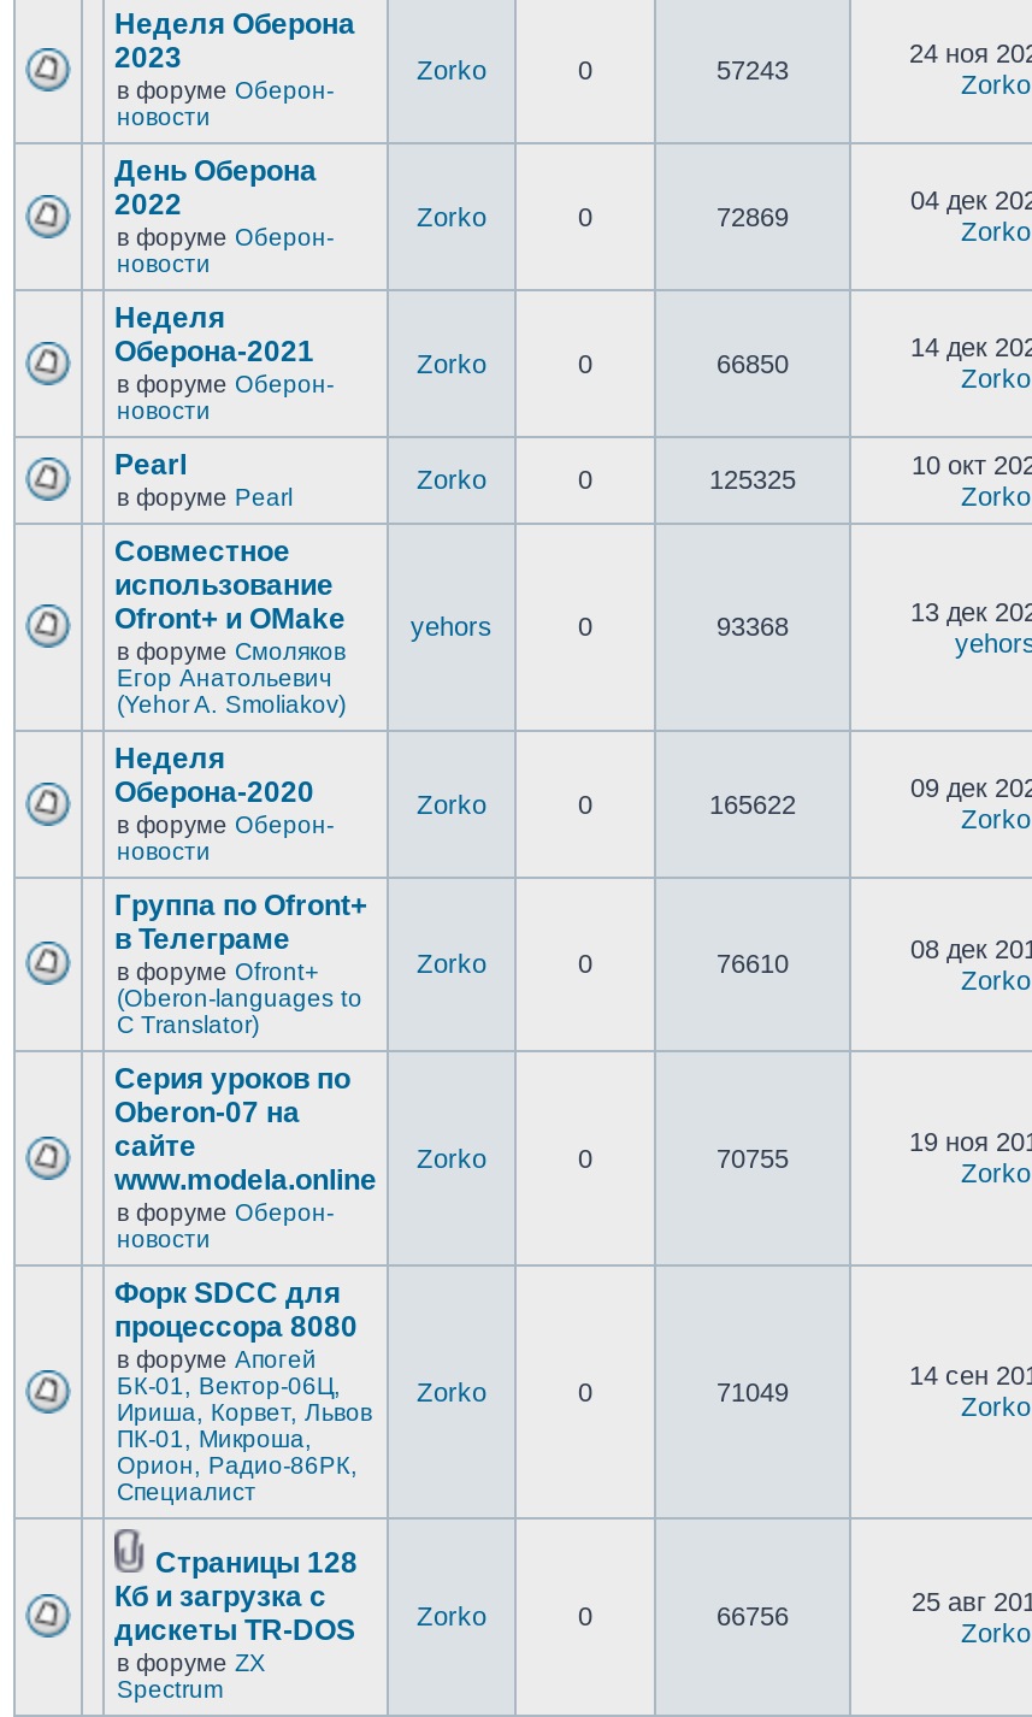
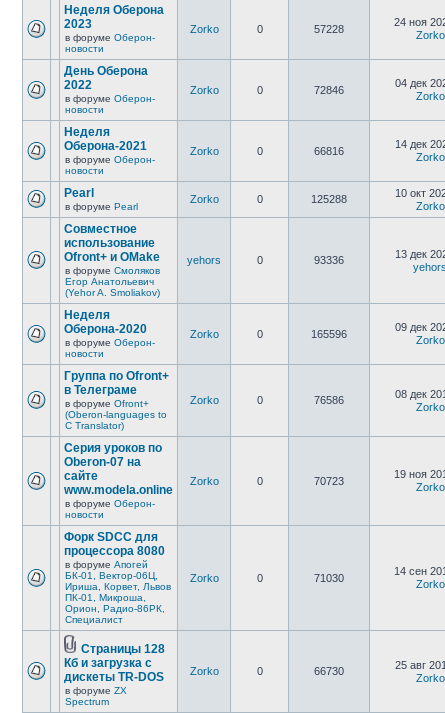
- 57243
+ 57228

- 72869
+ 72846

- 66850
+ 66816

- 125325
+ 125288

- 93368
+ 93336

- 165622
+ 165596

- 76610
+ 76586

- 70755
+ 70723

- 71049
+ 71030

- 66756
+ 66730
